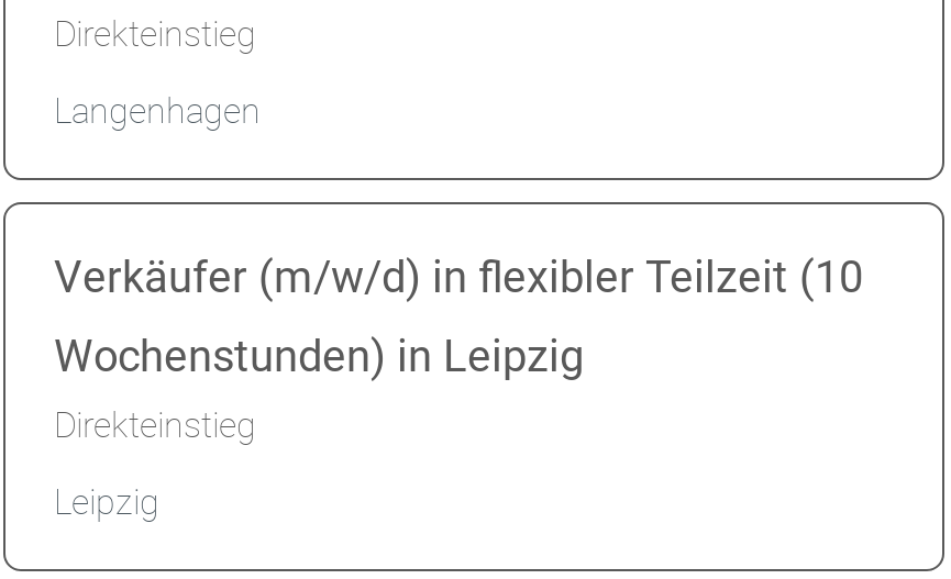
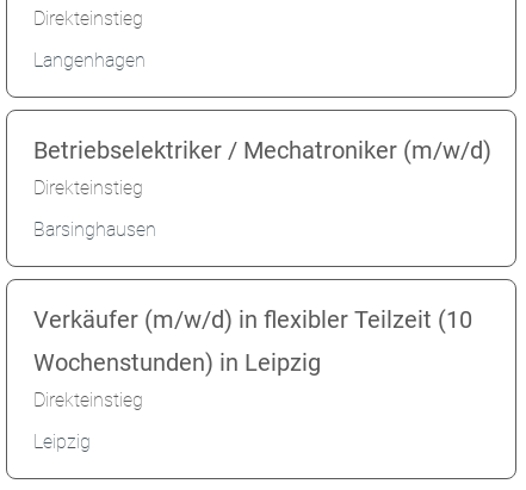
+ Betriebselektriker / Mechatroniker (m/w/d)
+ Direkteinstieg
+ Barsinghausen
